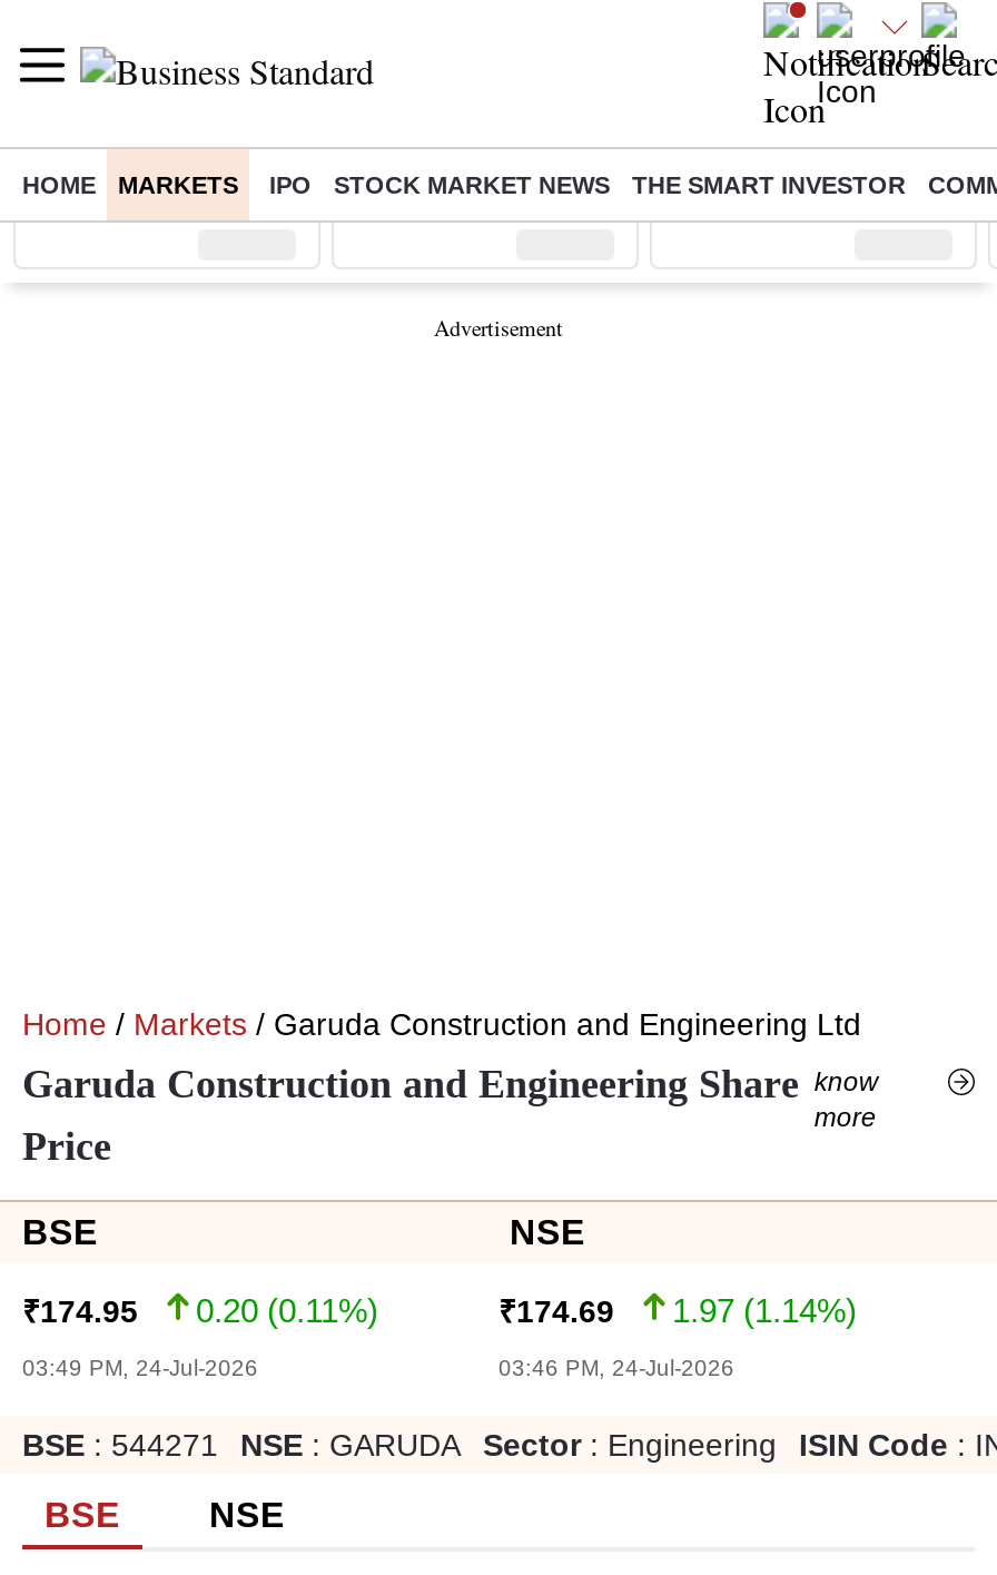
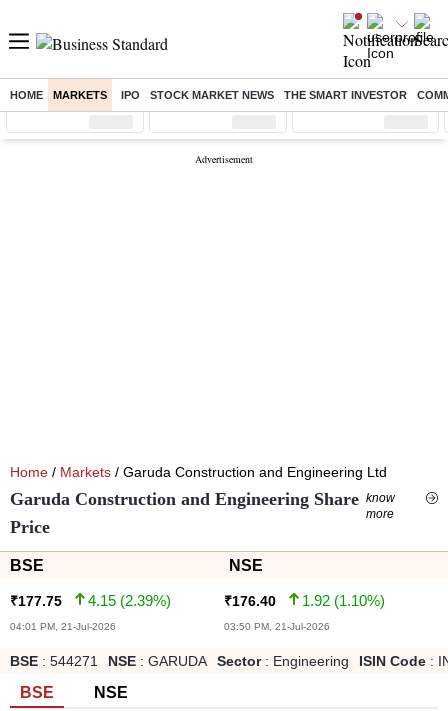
- ₹174.95
+ ₹177.75

- 0.20 (0.11%)
+ 4.15 (2.39%)

- ₹174.69
+ ₹176.40

- 1.97 (1.14%)
+ 1.92 (1.10%)

- 03:49 PM, 24-Jul-2026
+ 04:01 PM, 21-Jul-2026

- 03:46 PM, 24-Jul-2026
+ 03:50 PM, 21-Jul-2026
